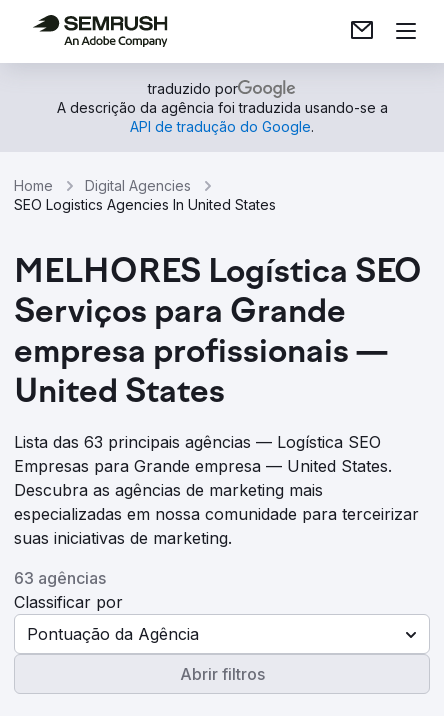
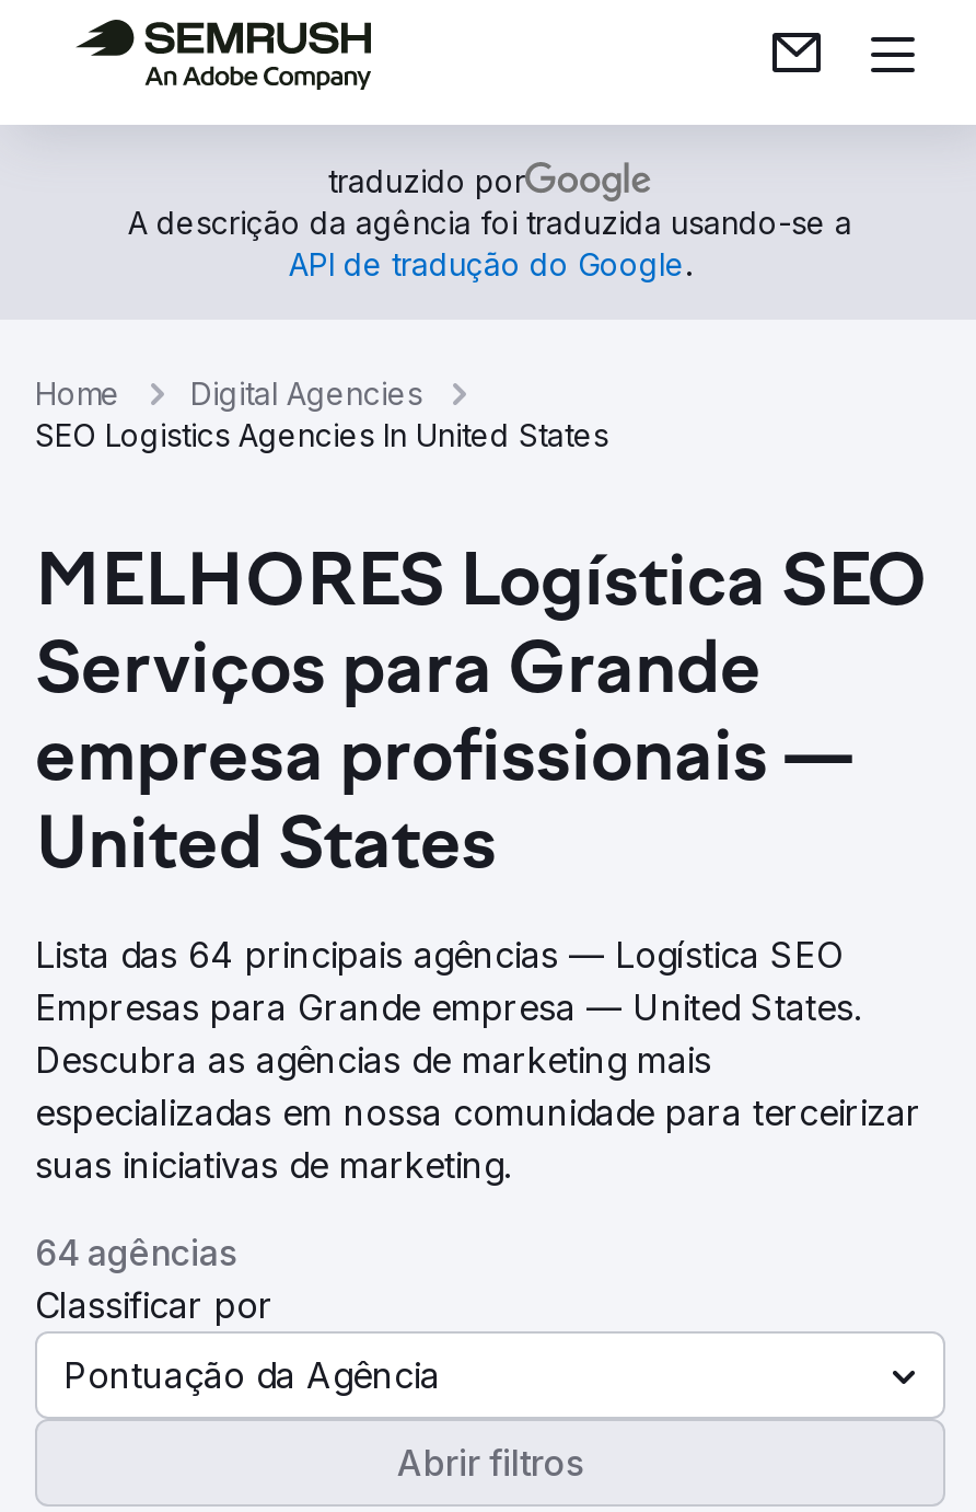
- Lista das 63 principais agências — Logística SEO
+ Lista das 64 principais agências — Logística SEO

- 63 agências
+ 64 agências
